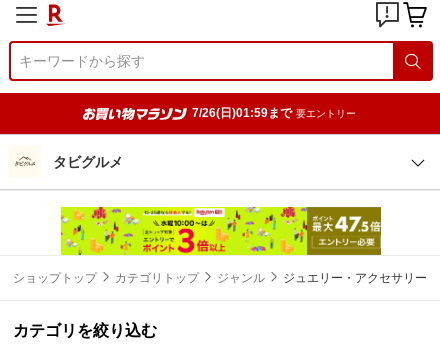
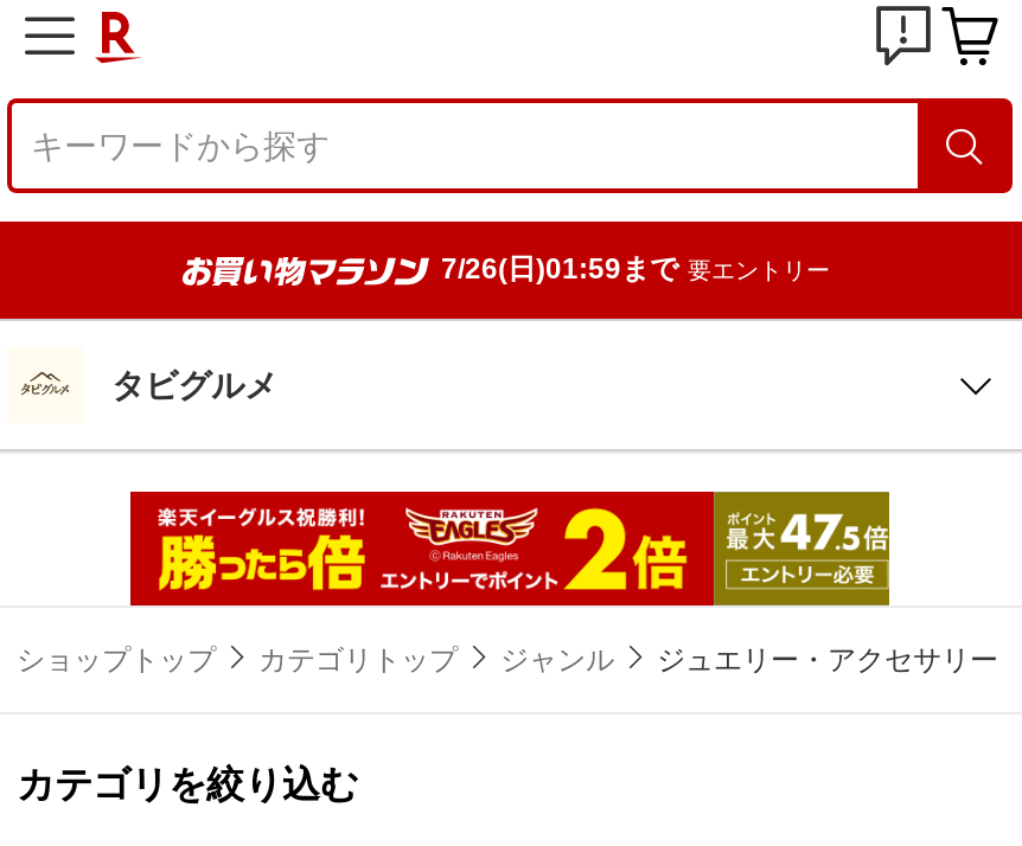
- [image]
+ [image]
